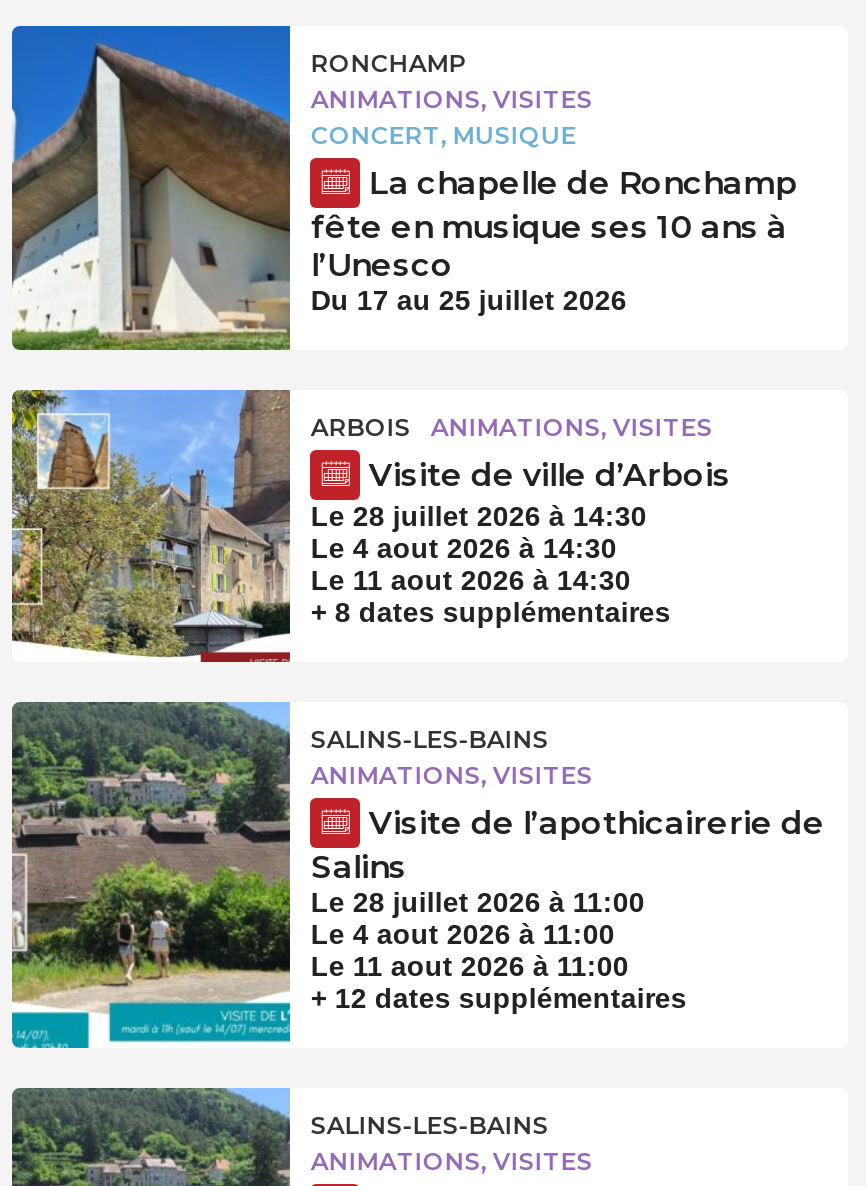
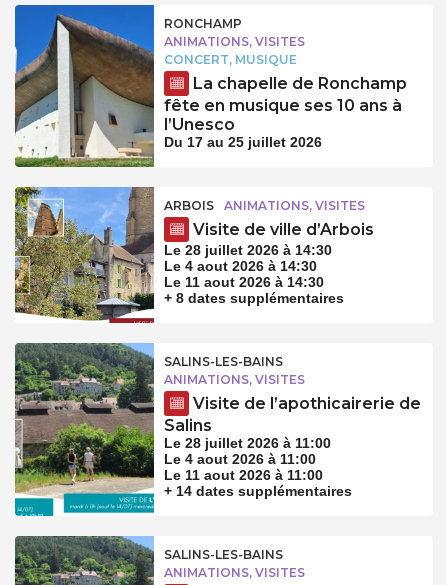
- + 12 dates supplémentaires
+ + 14 dates supplémentaires
